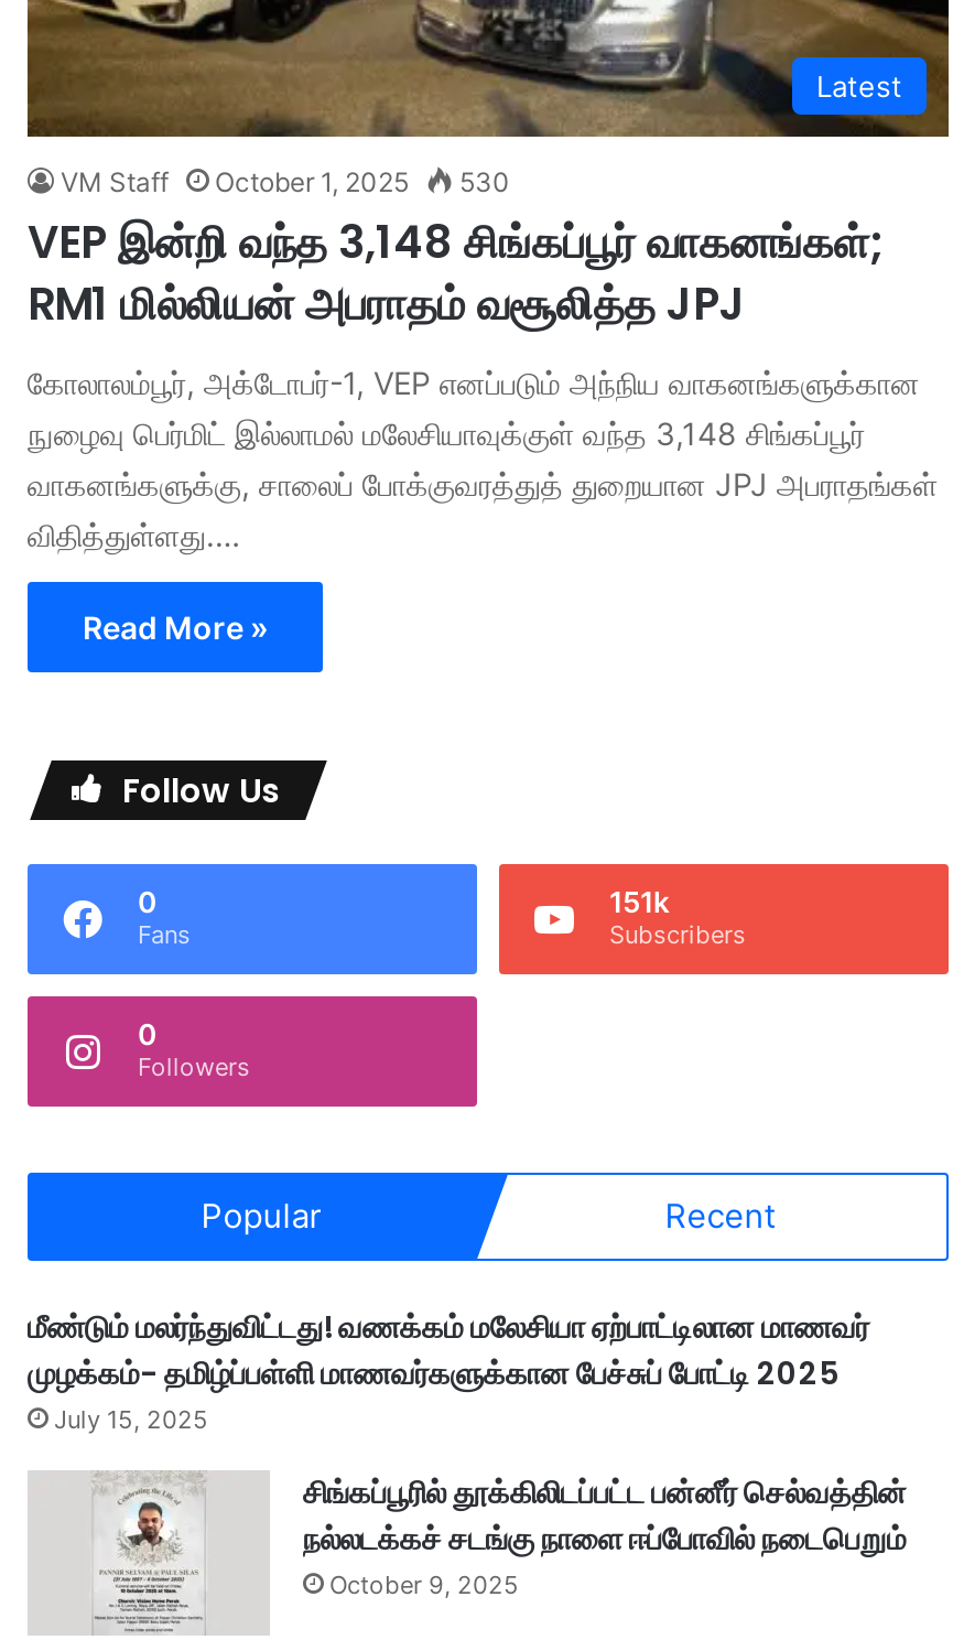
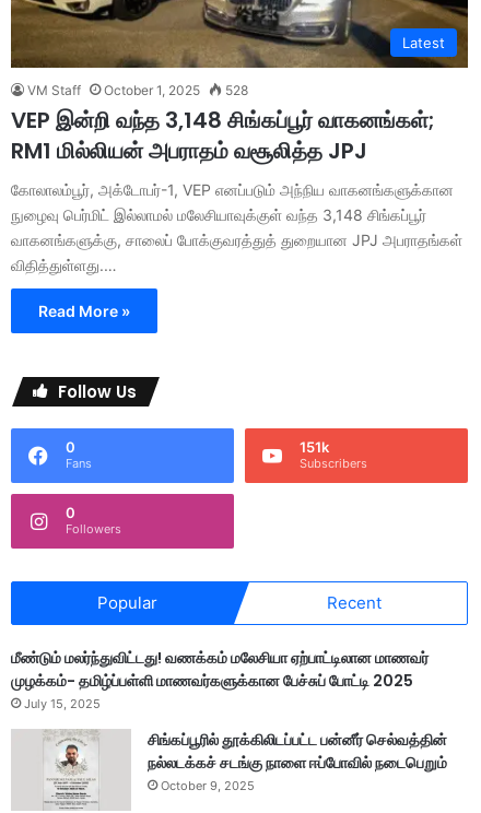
- VM Staff October 1, 2025 530
+ VM Staff October 1, 2025 528
